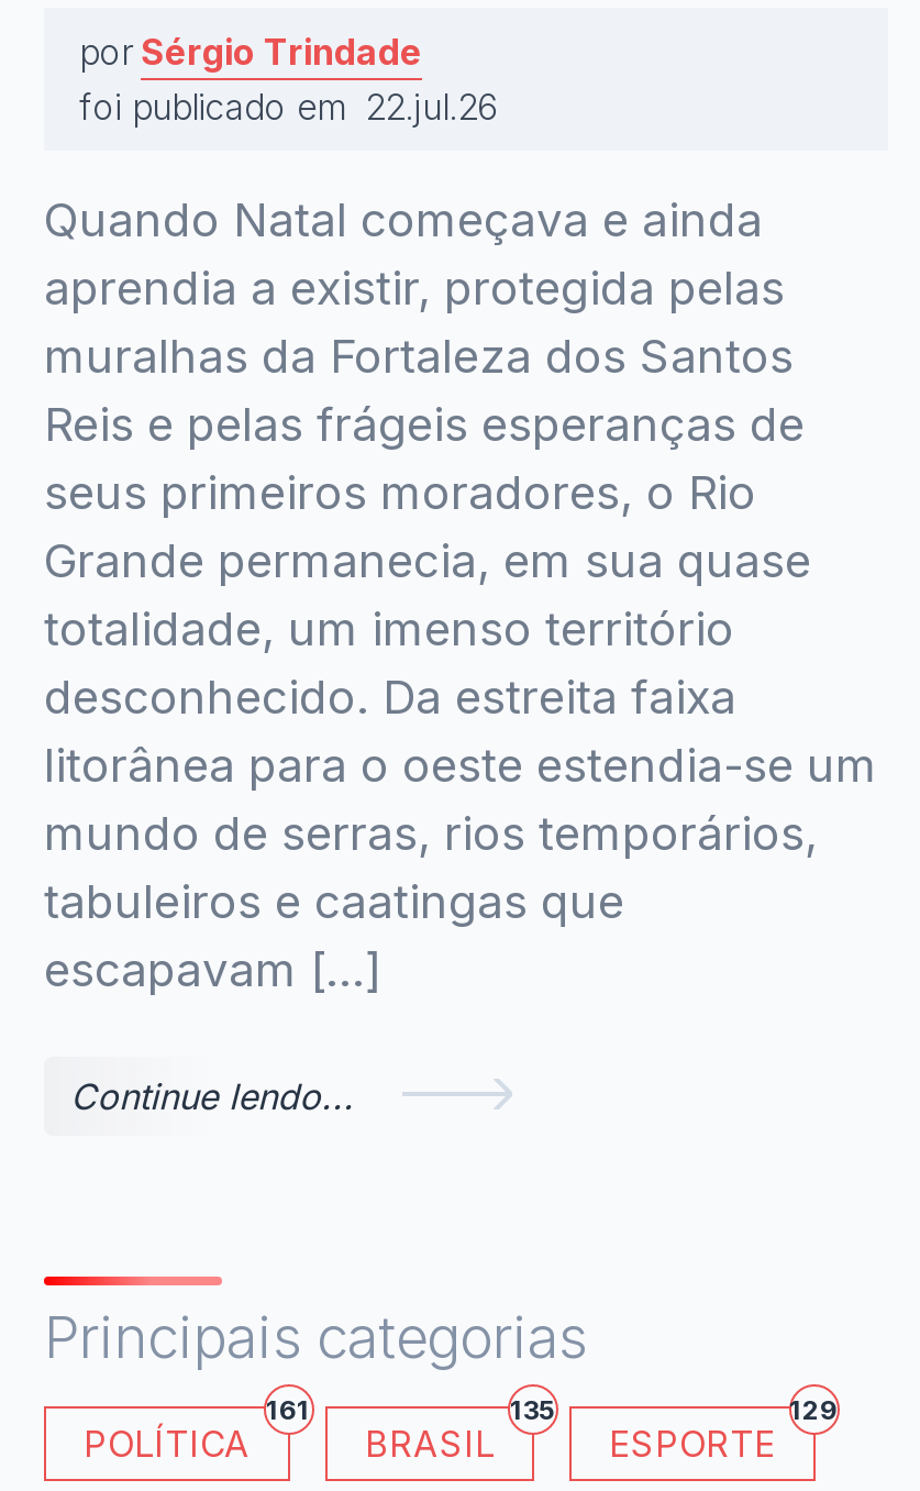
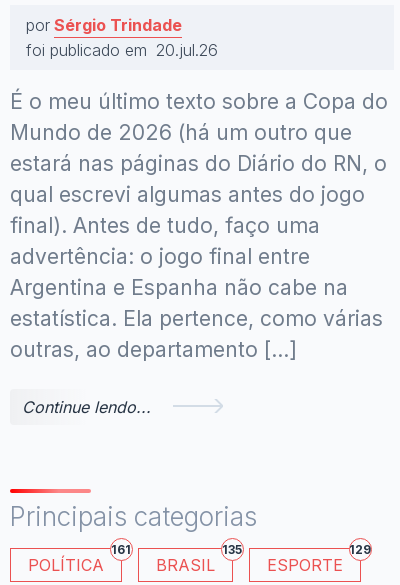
- foi publicado em 22.jul.26
+ foi publicado em 20.jul.26

- Quando Natal começava e ainda
- aprendia a existir, protegida pelas
- muralhas da Fortaleza dos Santos
- Reis e pelas frágeis esperanças de
- seus primeiros moradores, o Rio
- Grande permanecia, em sua quase
- totalidade, um imenso território
- desconhecido. Da estreita faixa
- litorânea para o oeste estendia-se um
- mundo de serras, rios temporários,
- tabuleiros e caatingas que
- escapavam […]
+ É o meu último texto sobre a Copa do
+ Mundo de 2026 (há um outro que
+ estará nas páginas do Diário do RN, o
+ qual escrevi algumas antes do jogo
+ final). Antes de tudo, faço uma
+ advertência: o jogo final entre
+ Argentina e Espanha não cabe na
+ estatística. Ela pertence, como várias
+ outras, ao departamento […]
